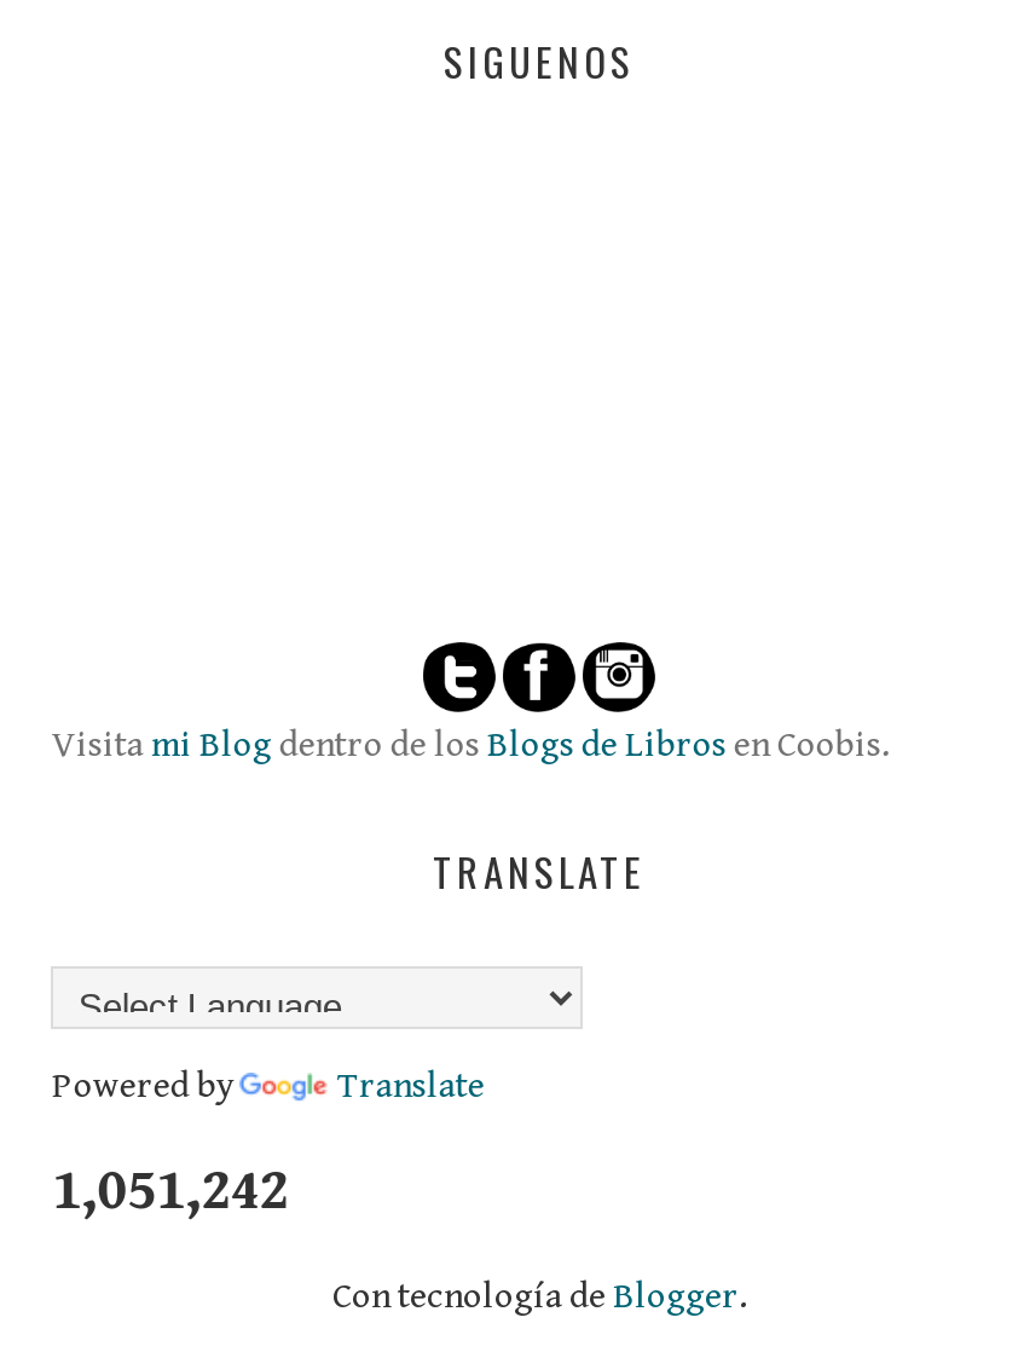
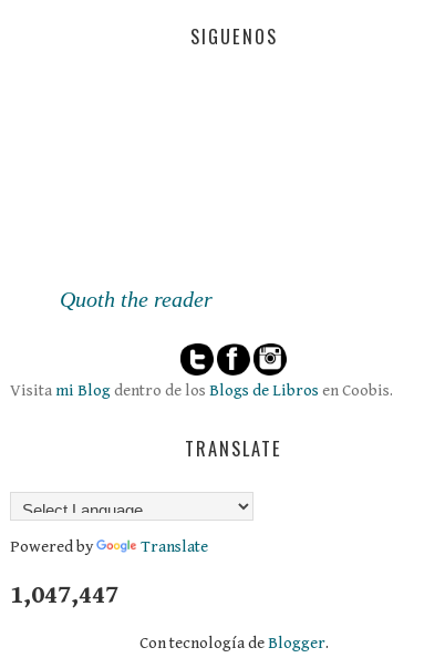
+ Quoth the reader

- 1,051,242
+ 1,047,447
